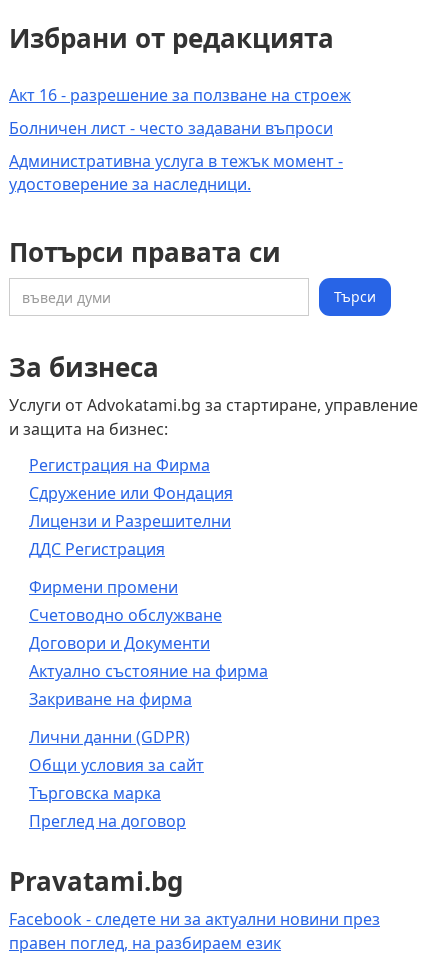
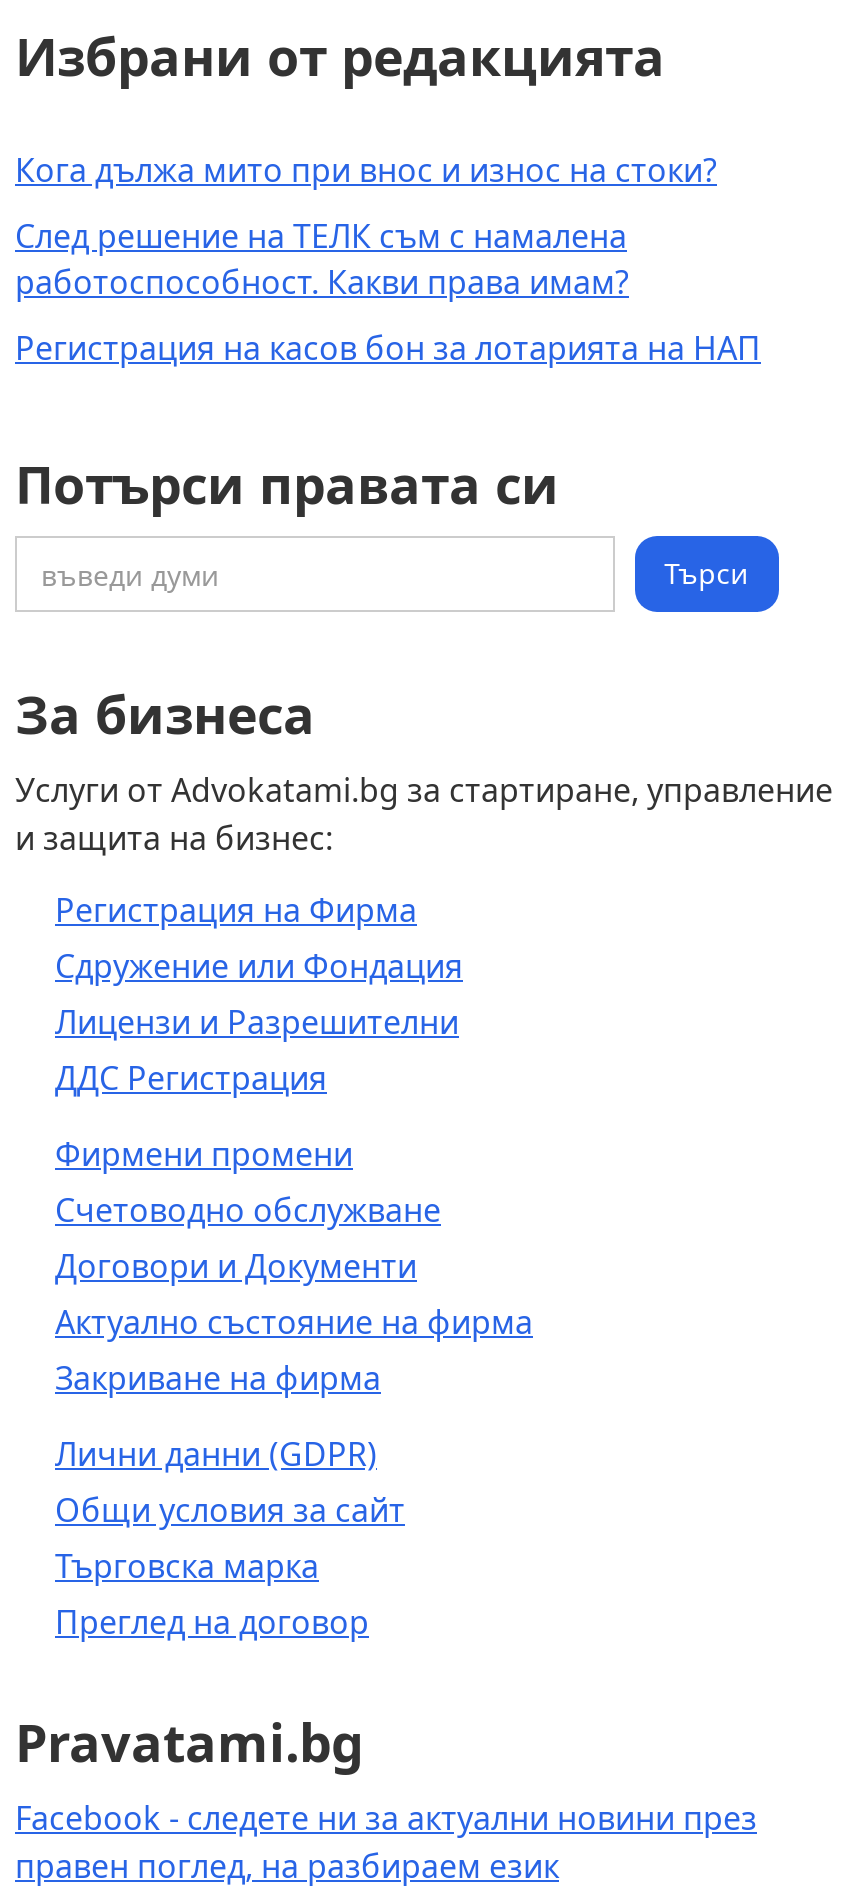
- Акт 16 - разрешение за ползване на строеж
+ Кога дължа мито при внос и износ на стоки?

- Болничен лист - често задавани въпроси
+ След решение на ТЕЛК съм с намалена
+ работоспособност. Какви права имам?

- Административна услуга в тежък момент -
- удостоверение за наследници.
+ Регистрация на касов бон за лотарията на НАП
